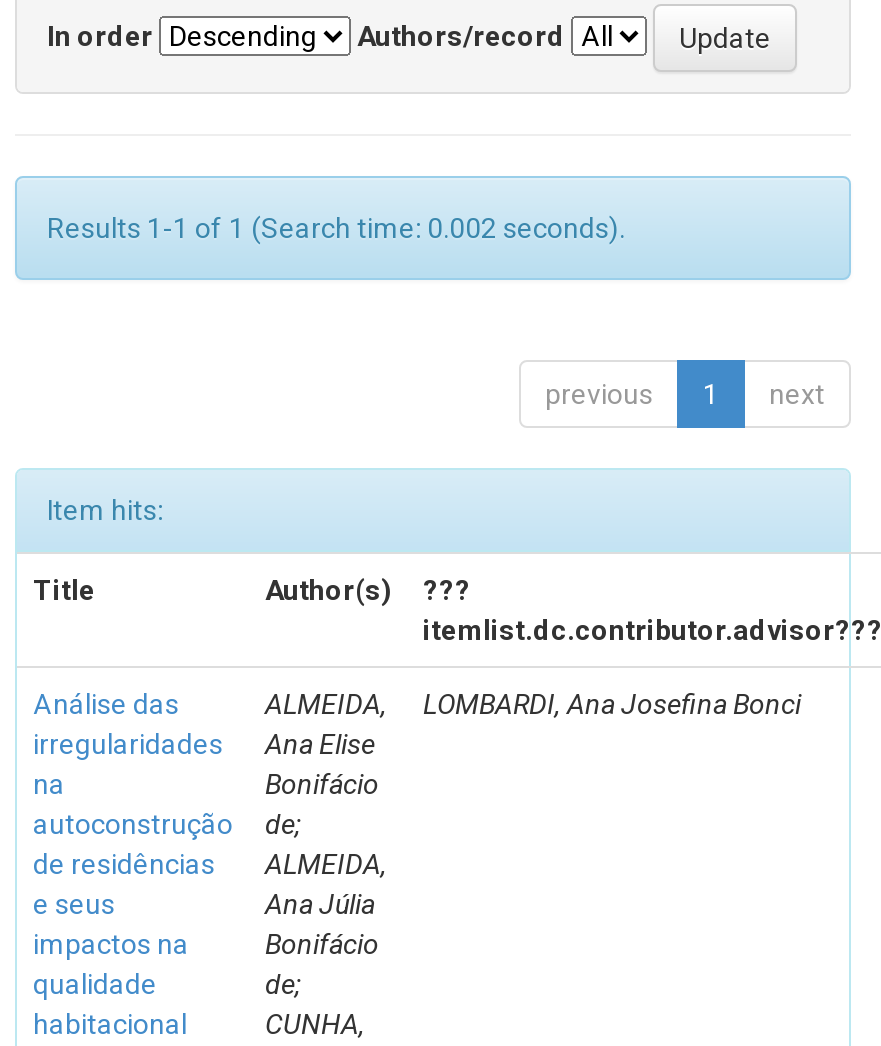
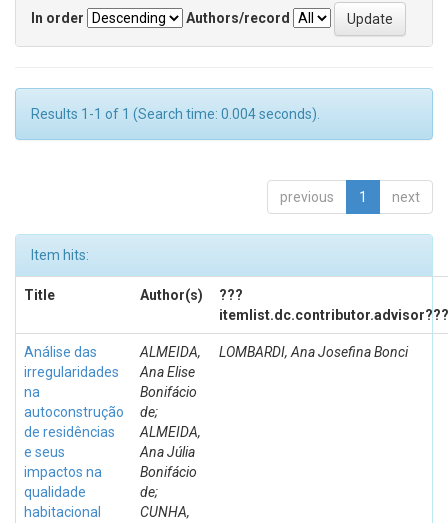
- Results 1-1 of 1 (Search time: 0.002 seconds).
+ Results 1-1 of 1 (Search time: 0.004 seconds).
